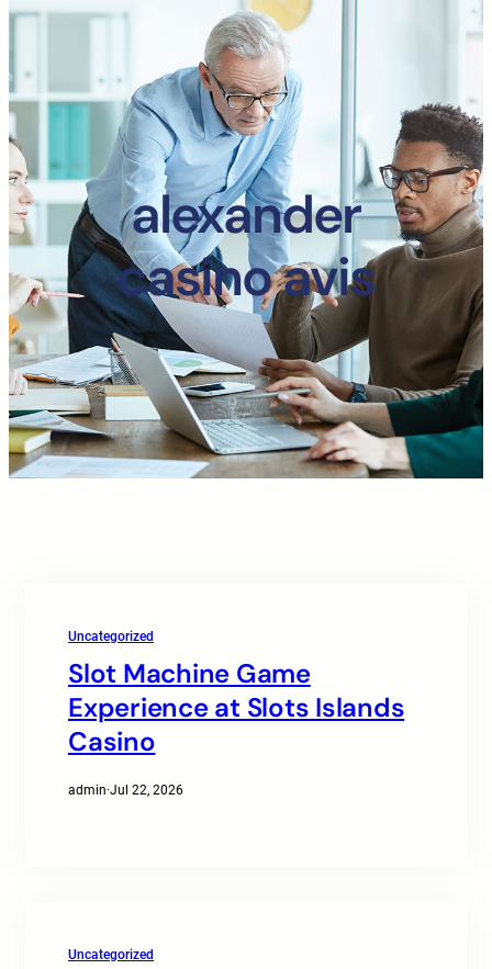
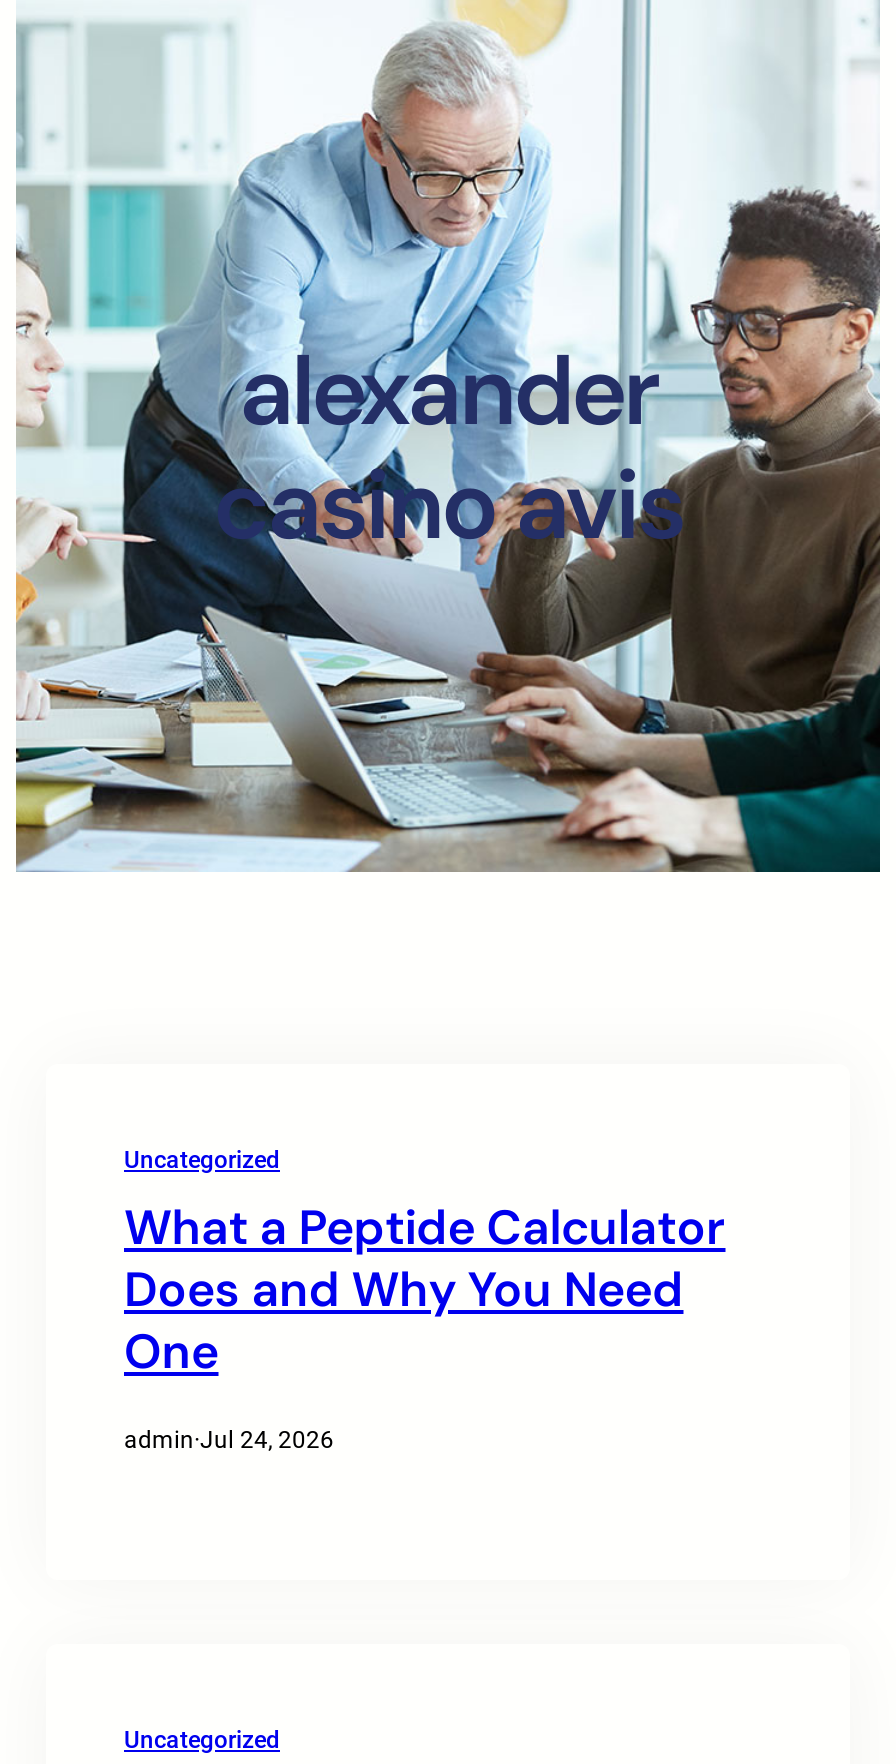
- Slot Machine Game
- Experience at Slots Islands
- Casino
+ What a Peptide Calculator
+ Does and Why You Need
+ One

- admin·Jul 22, 2026
+ admin·Jul 24, 2026
